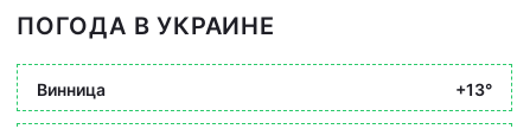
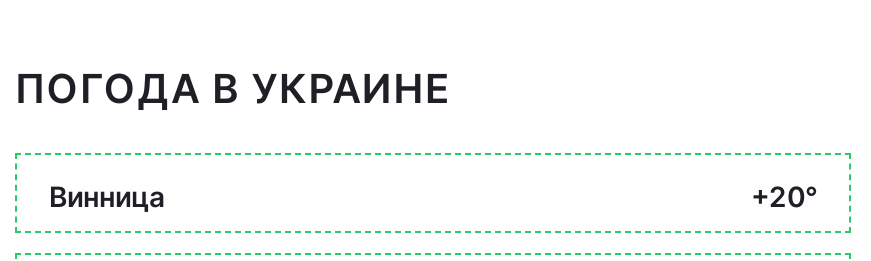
- +13°
+ +20°
